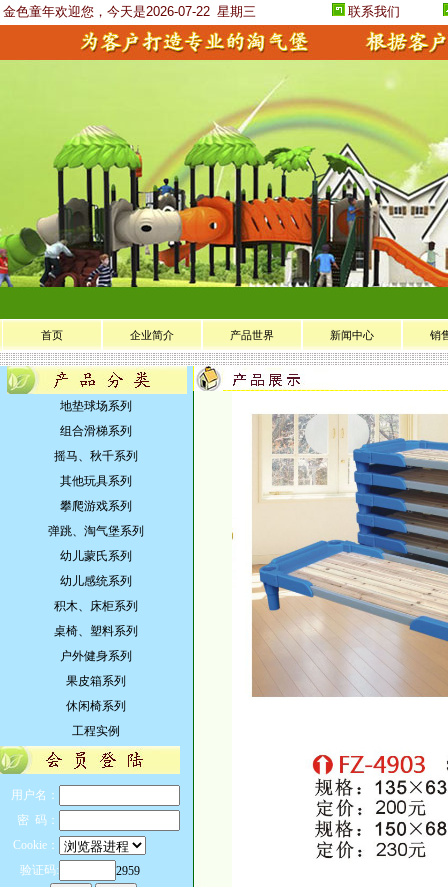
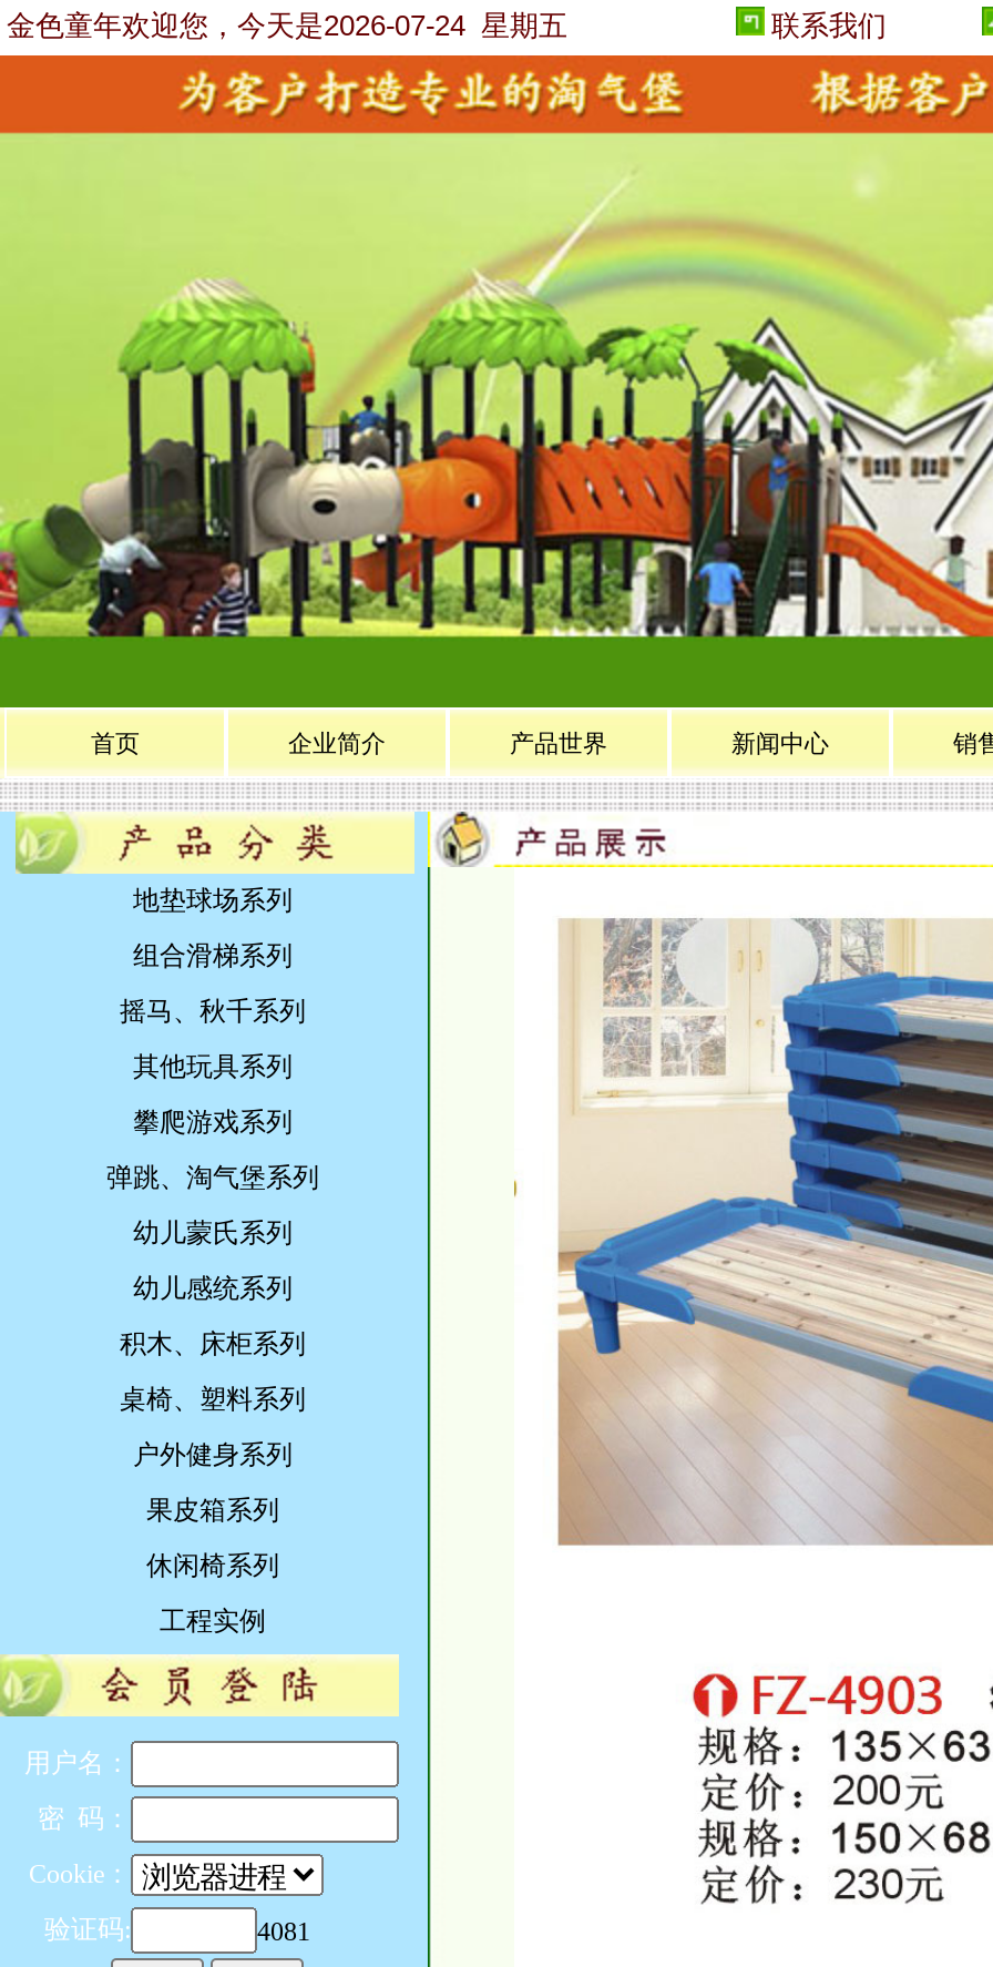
- 金色童年欢迎您，今天是2026-07-22 星期三
+ 金色童年欢迎您，今天是2026-07-24 星期五

- 2959
+ 4081
